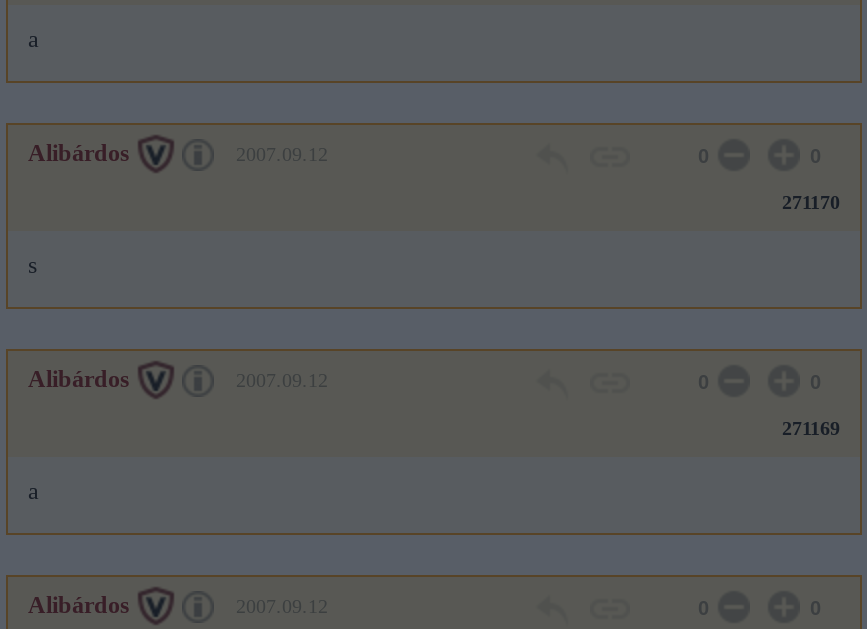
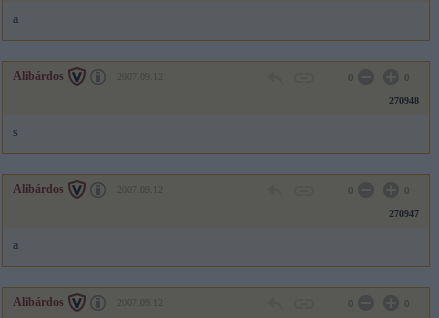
- 271170
+ 270948

- 271169
+ 270947
